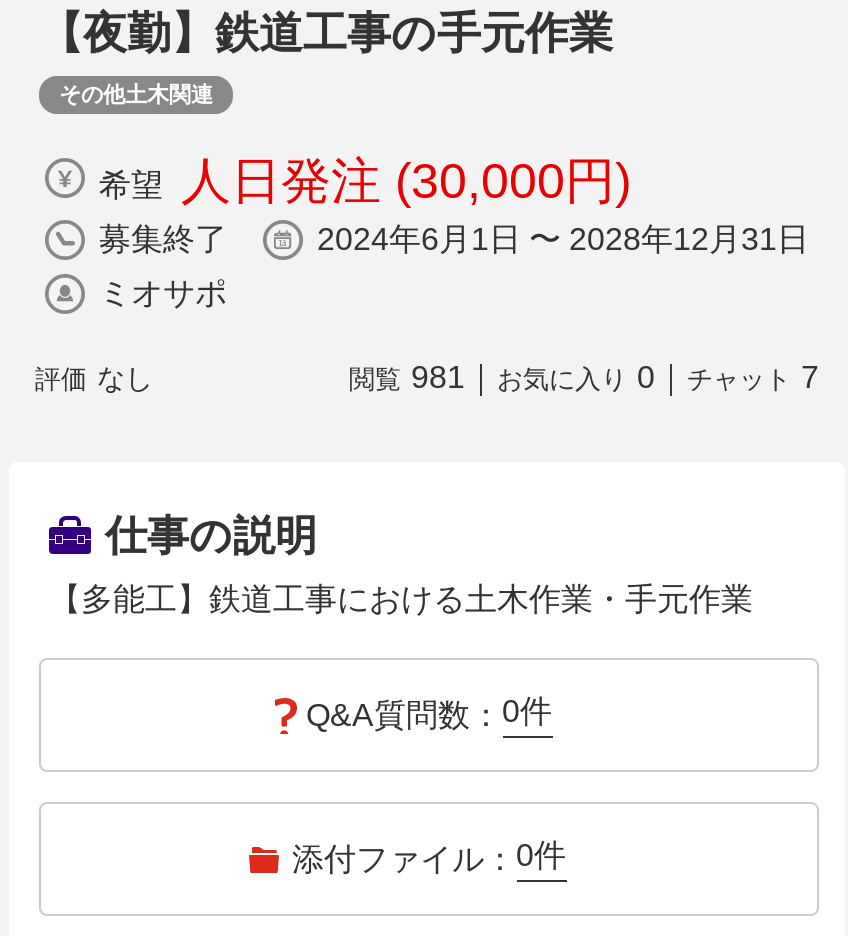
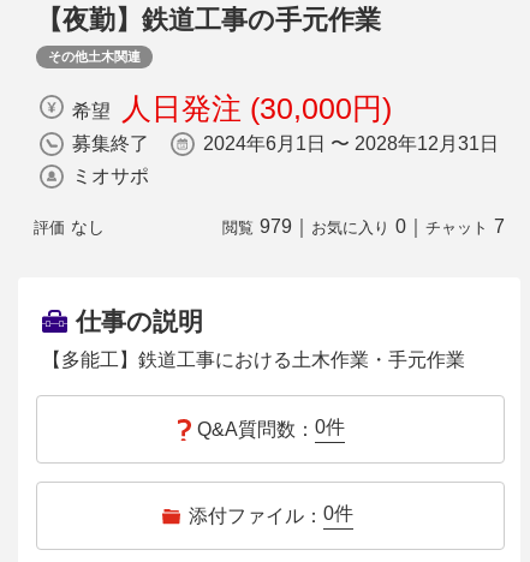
- 閲覧 981｜お気に入り 0｜チャット 7
+ 閲覧 979｜お気に入り 0｜チャット 7
